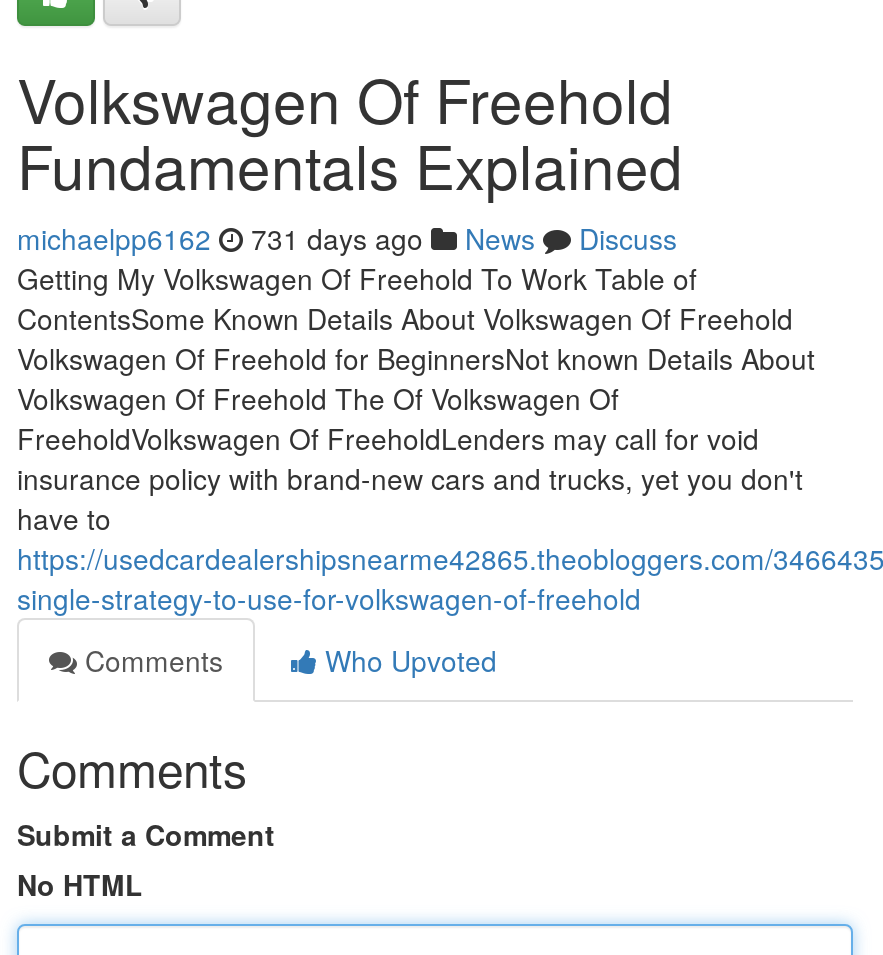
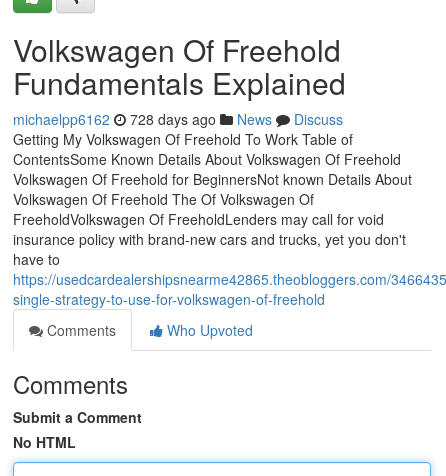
- michaelpp6162 731 days ago News Discuss
+ michaelpp6162 728 days ago News Discuss
